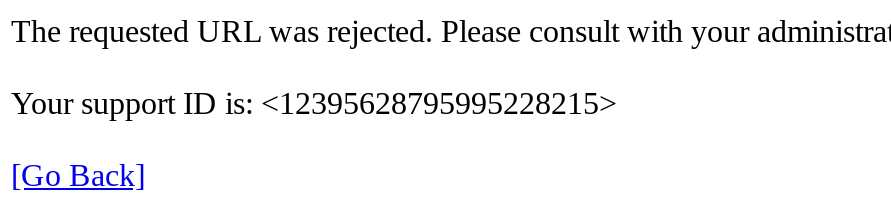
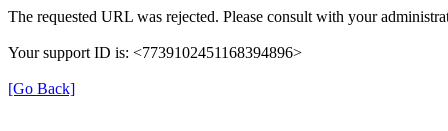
- Your support ID is: <12395628795995228215>
+ Your support ID is: <7739102451168394896>
